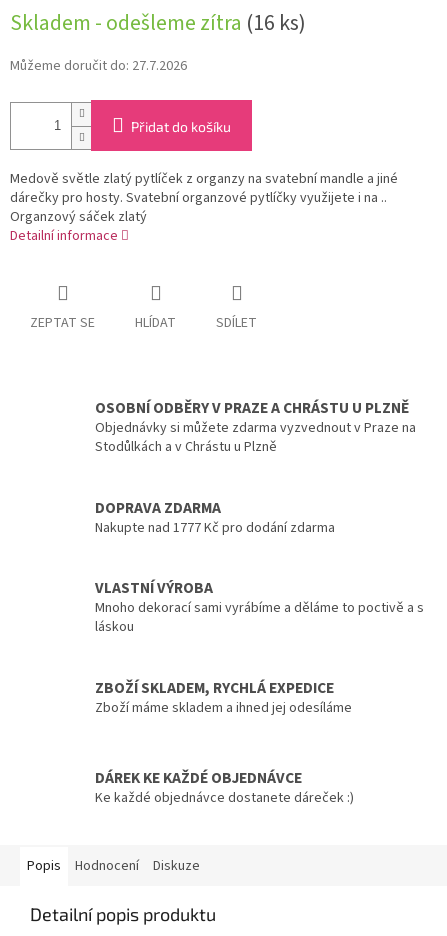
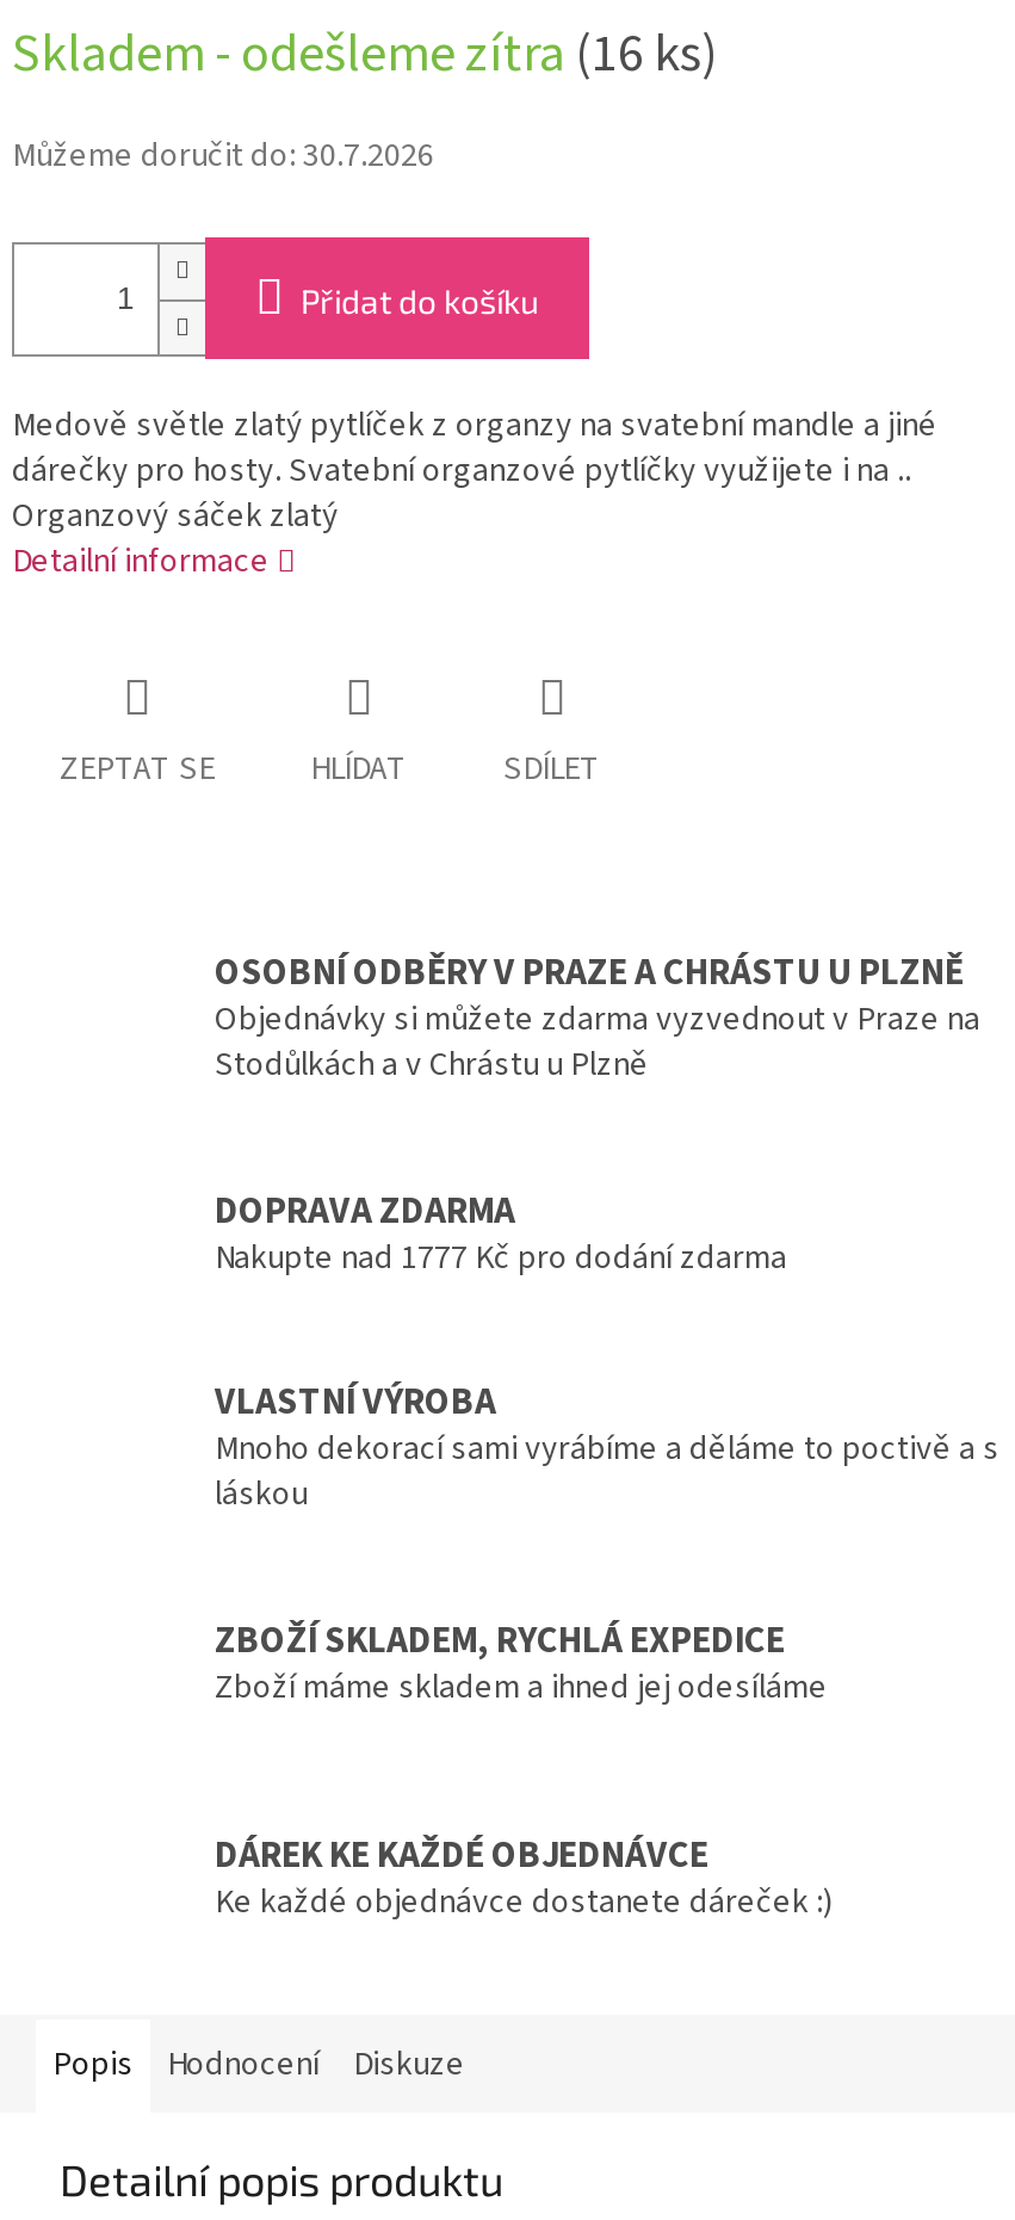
- Můžeme doručit do: 27.7.2026
+ Můžeme doručit do: 30.7.2026
